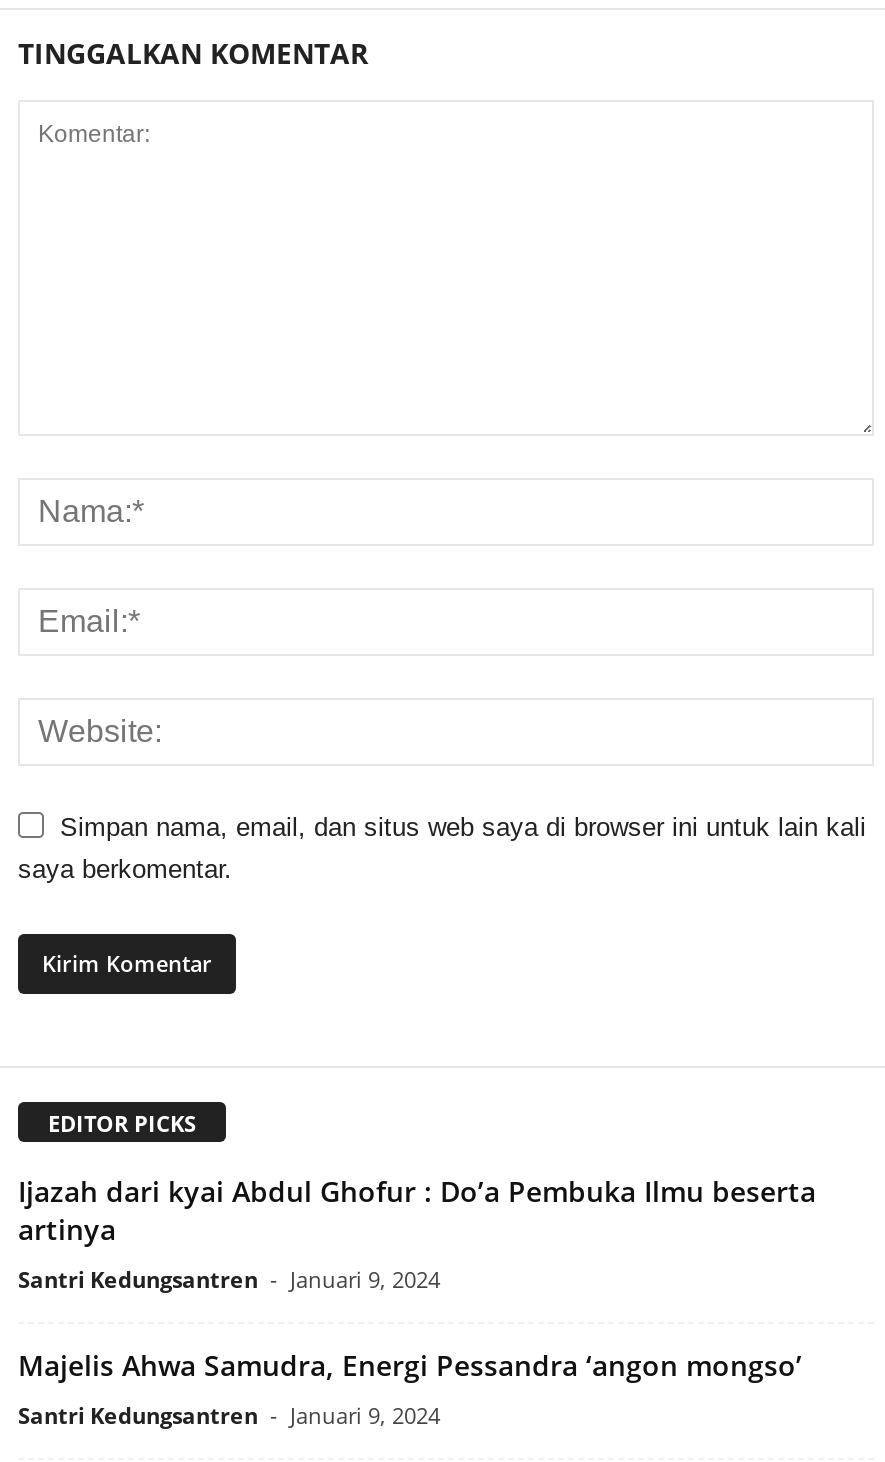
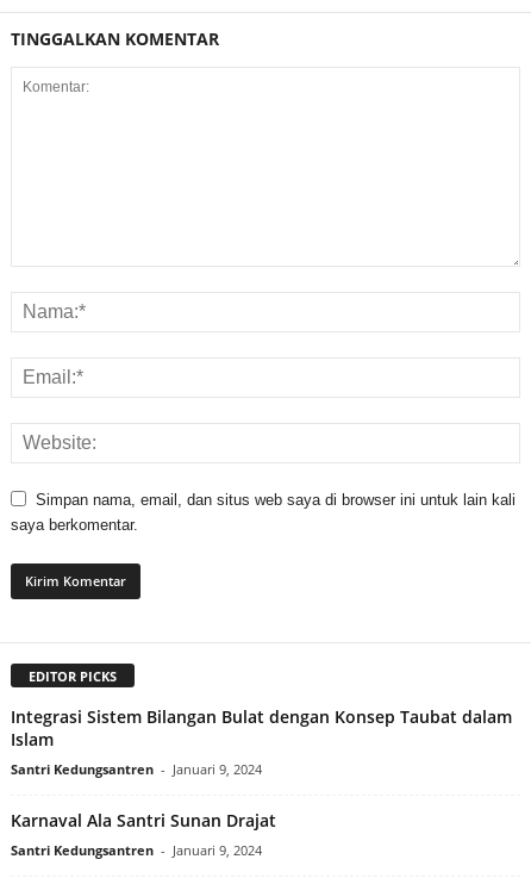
- Ijazah dari kyai Abdul Ghofur : Do’a Pembuka Ilmu beserta
- artinya
+ Integrasi Sistem Bilangan Bulat dengan Konsep Taubat dalam
+ Islam

- Majelis Ahwa Samudra, Energi Pessandra ‘angon mongso’
+ Karnaval Ala Santri Sunan Drajat
